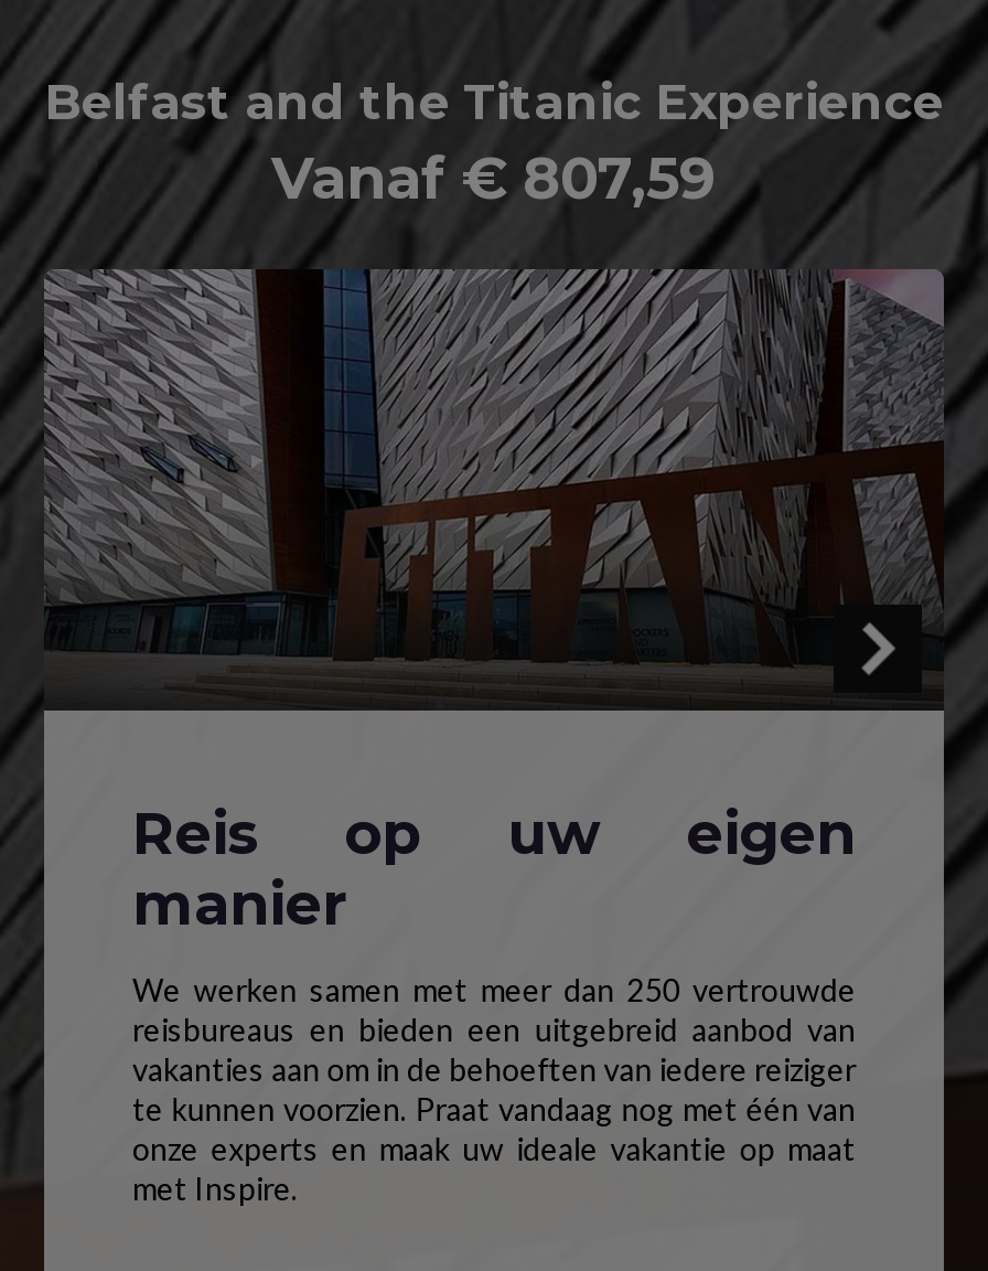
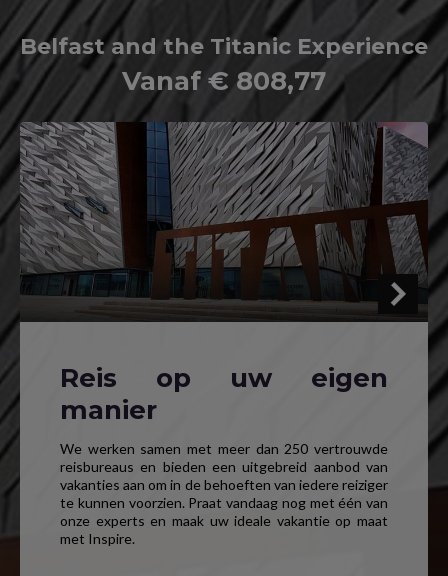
- Vanaf € 807,59
+ Vanaf € 808,77
